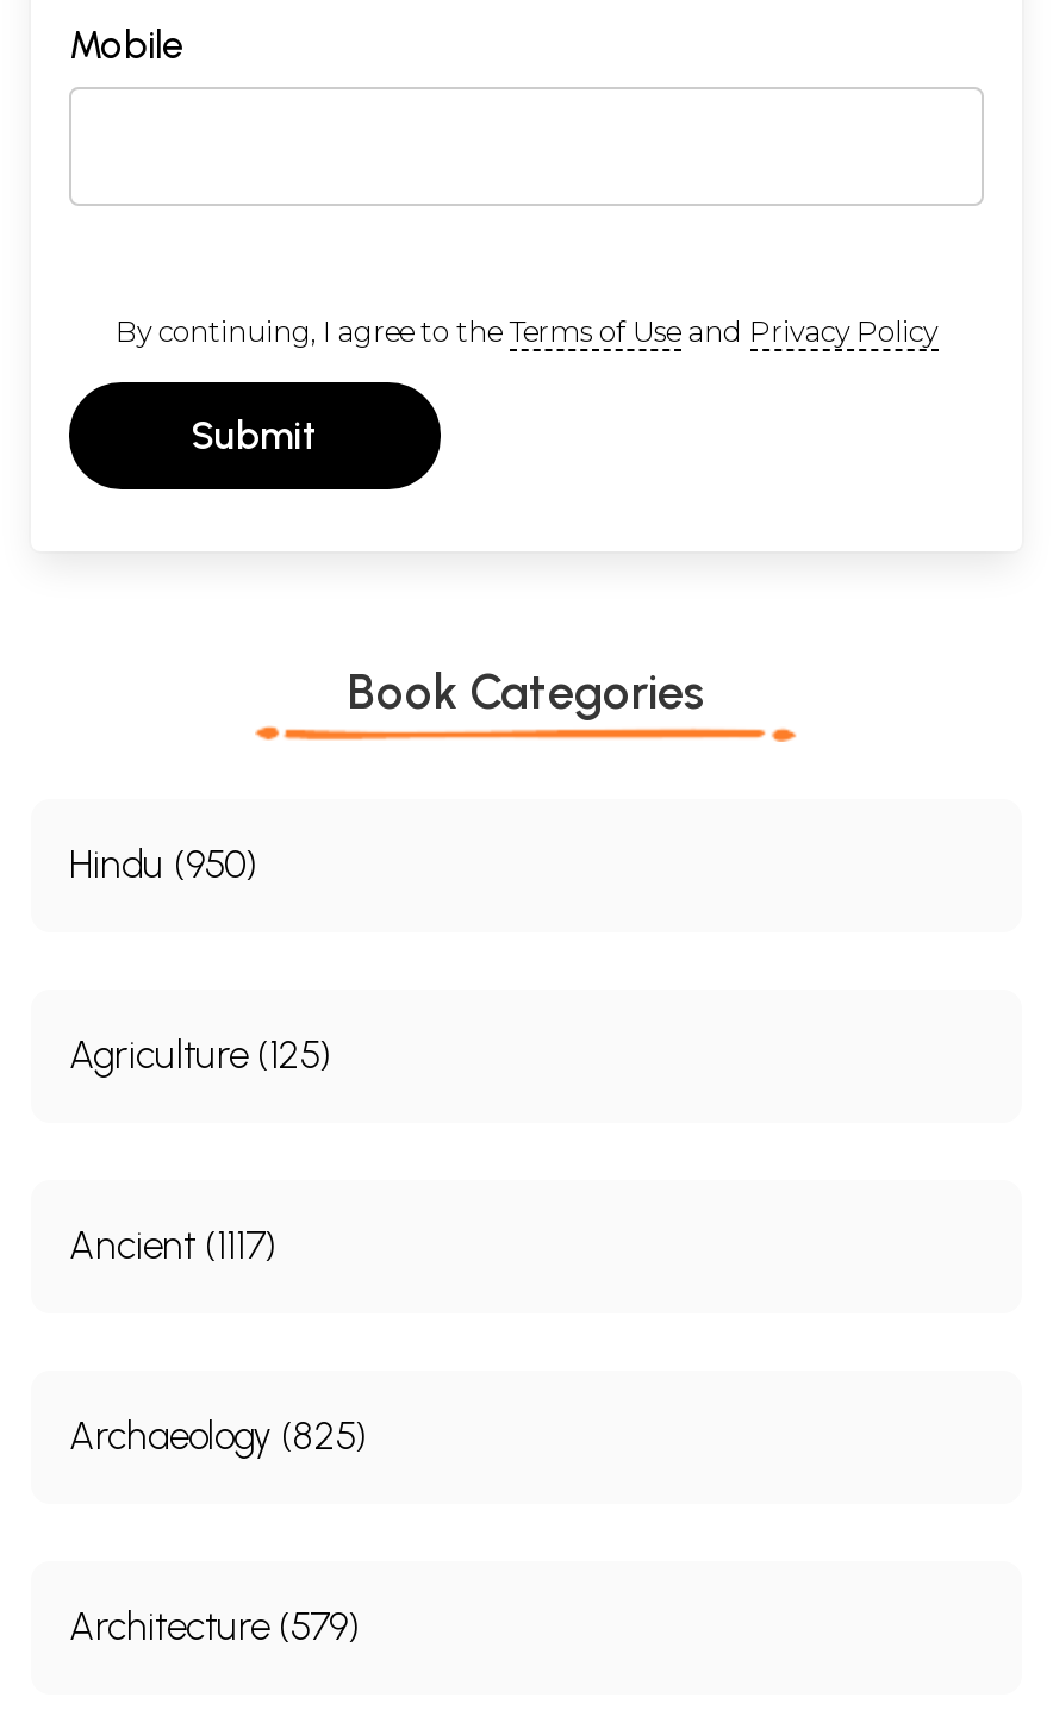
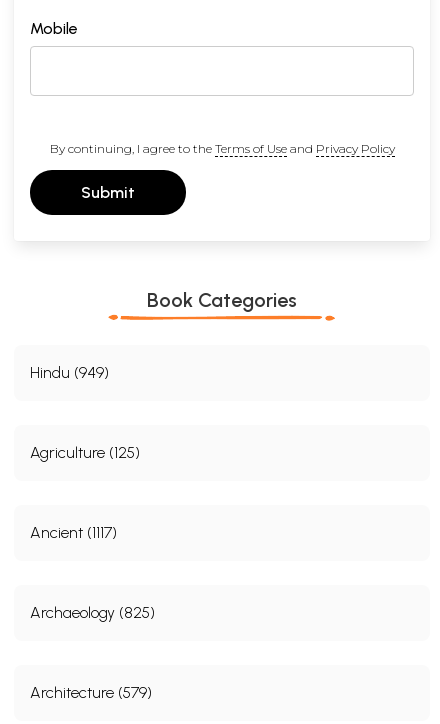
- Hindu (950)
+ Hindu (949)
